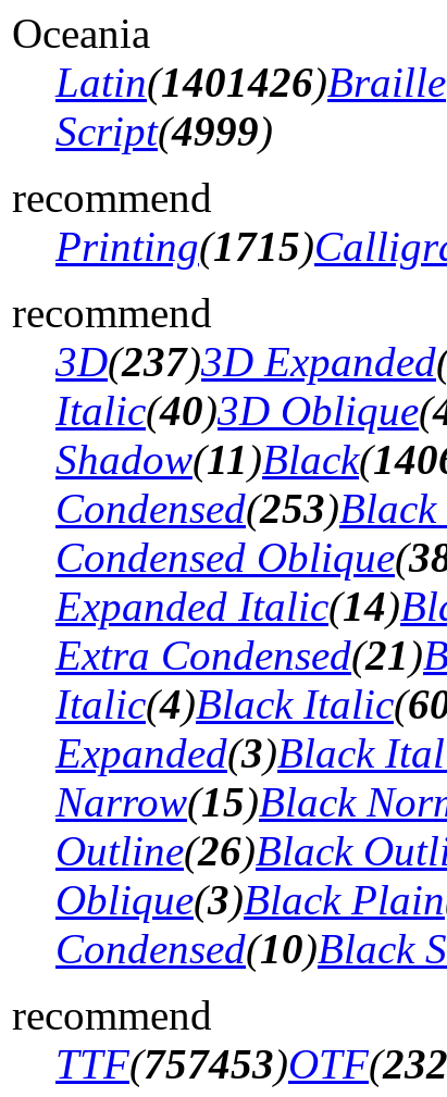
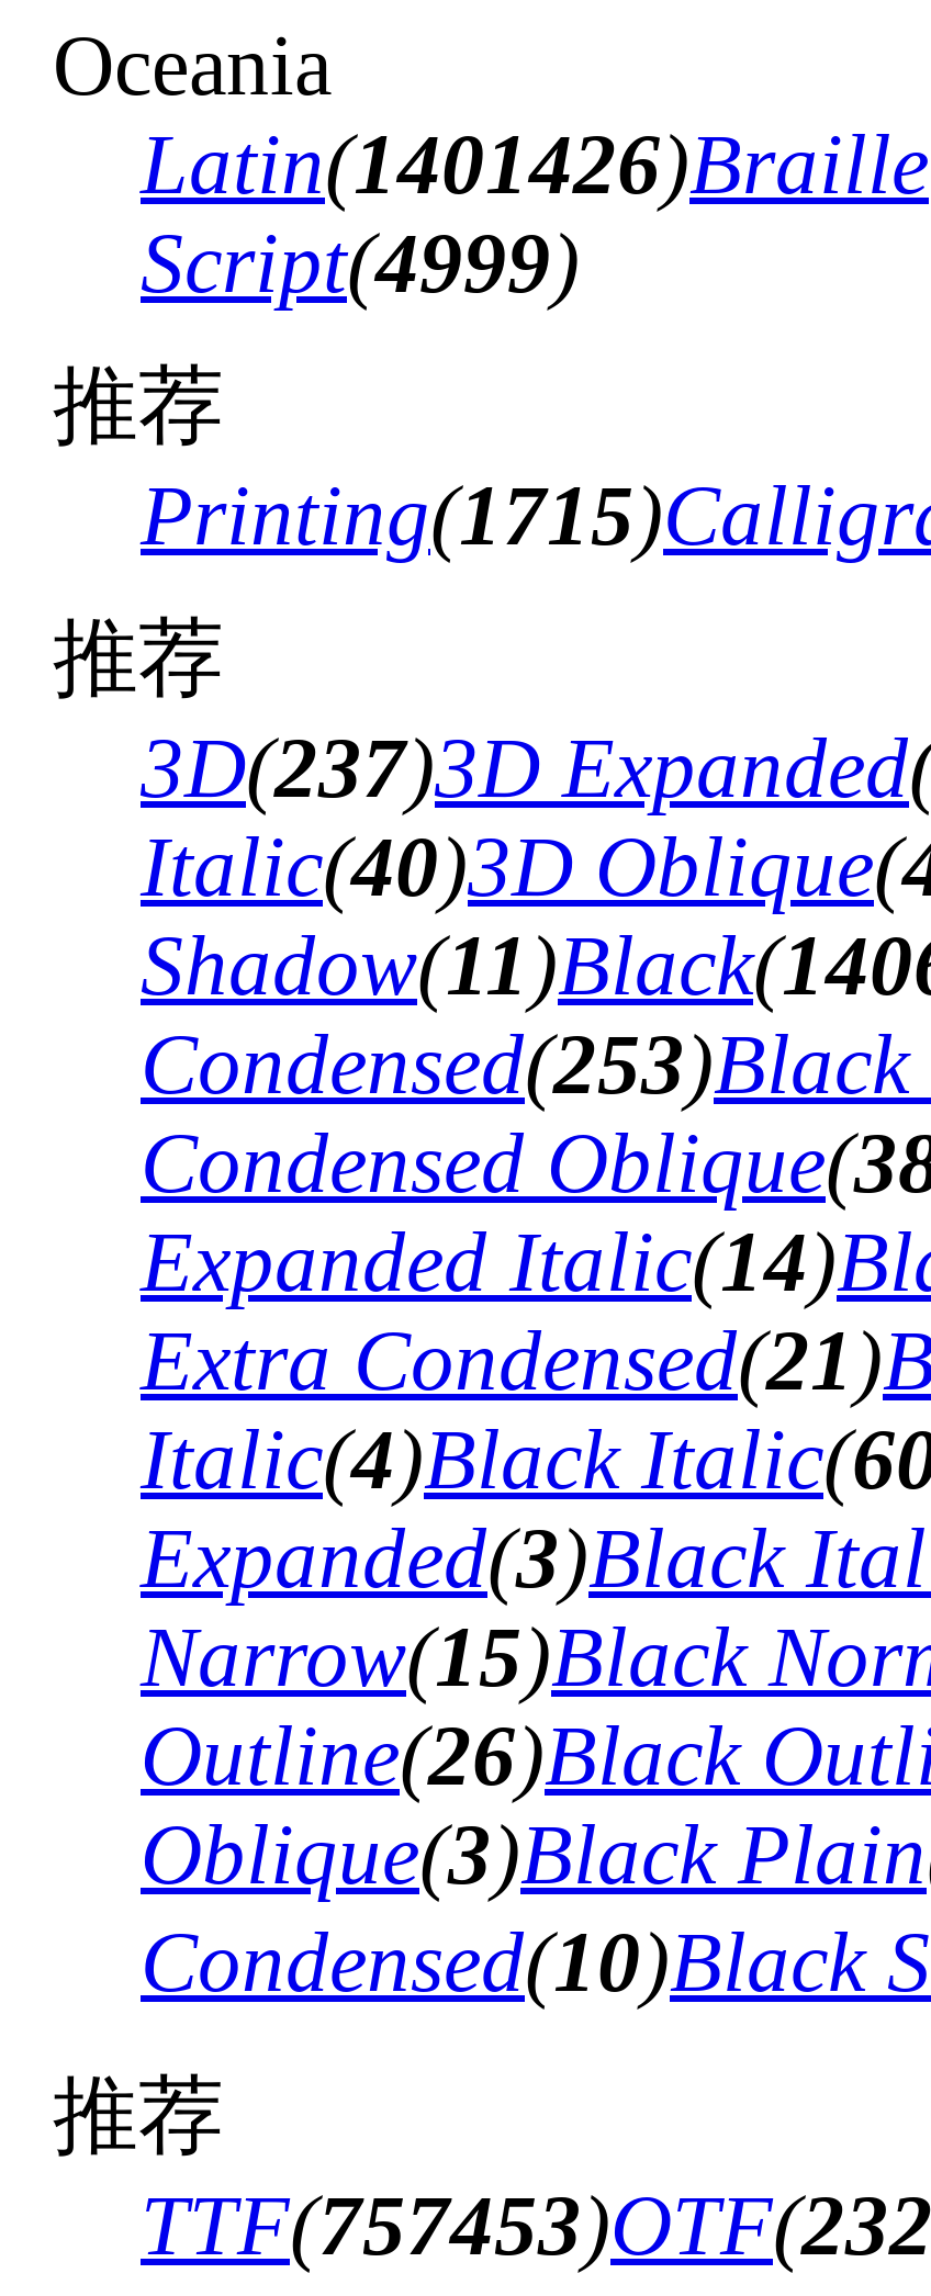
- recommend
+ 推荐

- recommend
+ 推荐

- recommend
+ 推荐
